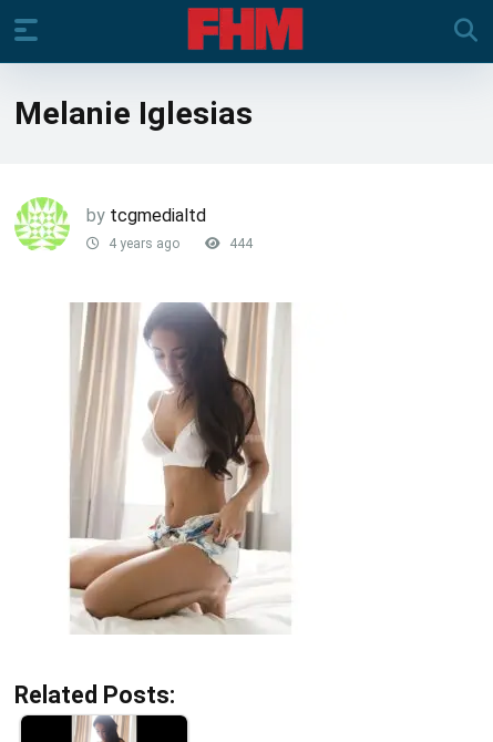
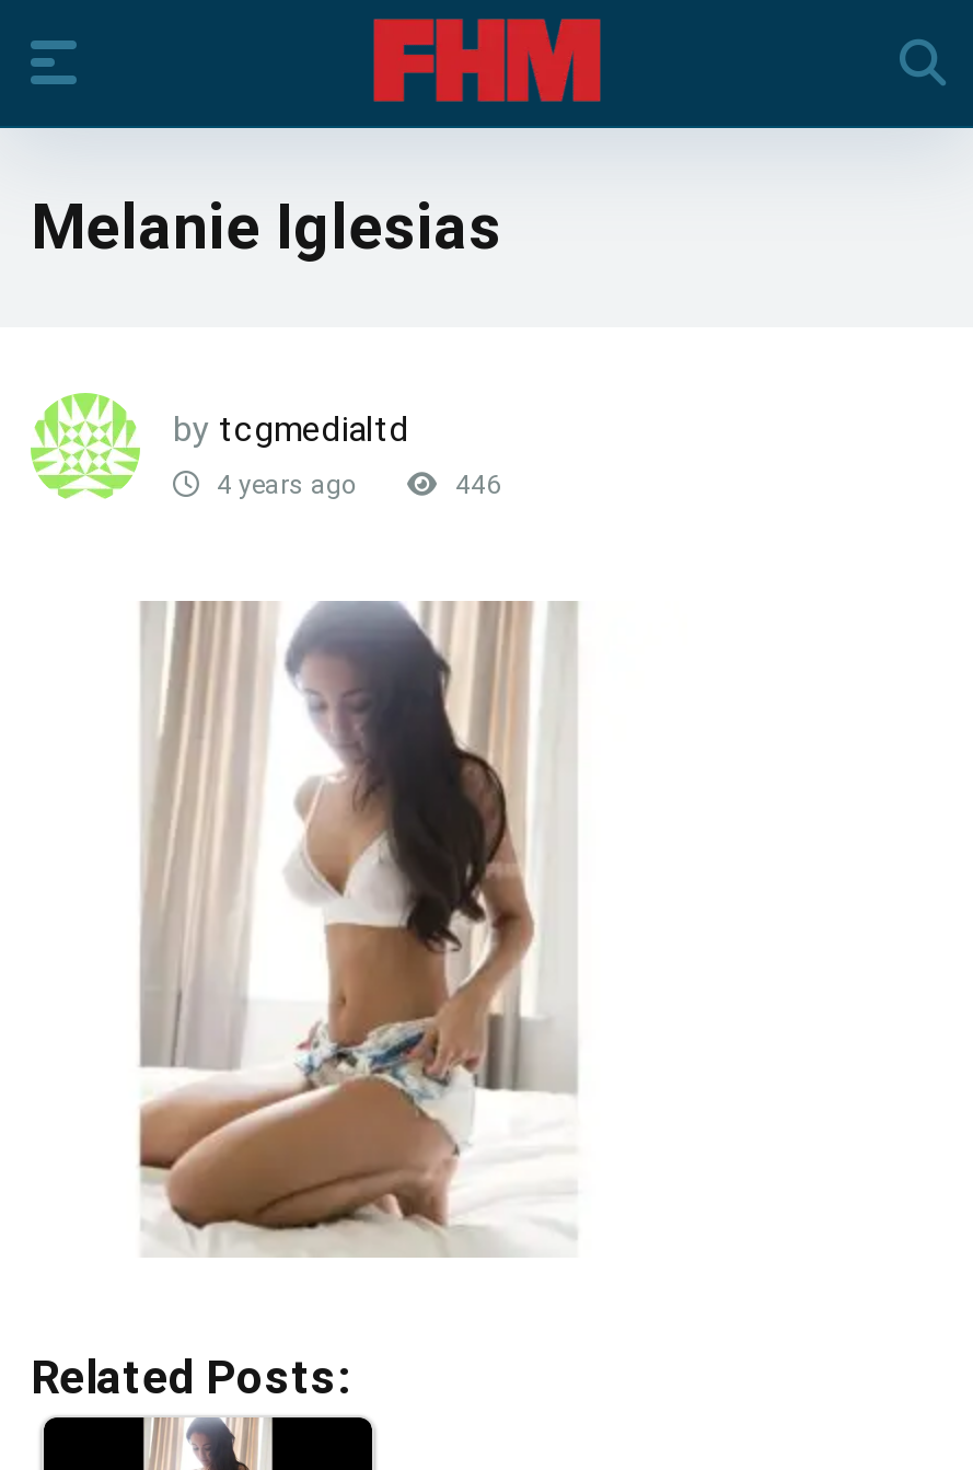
- 444
+ 446
